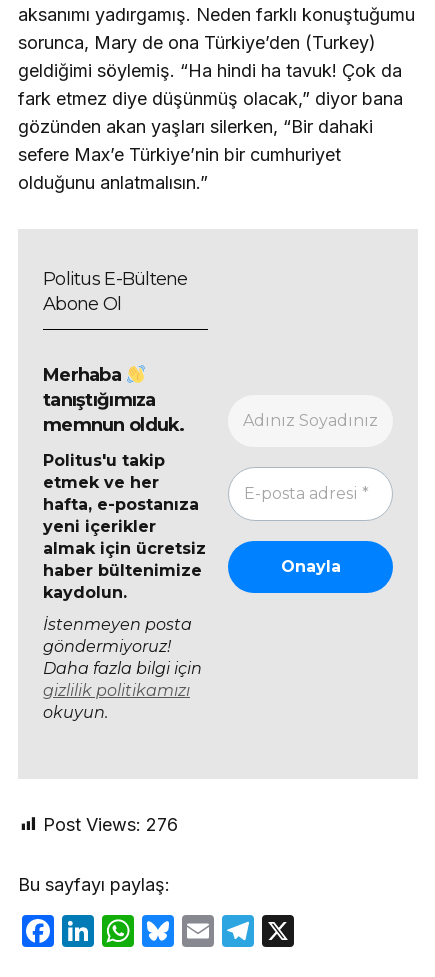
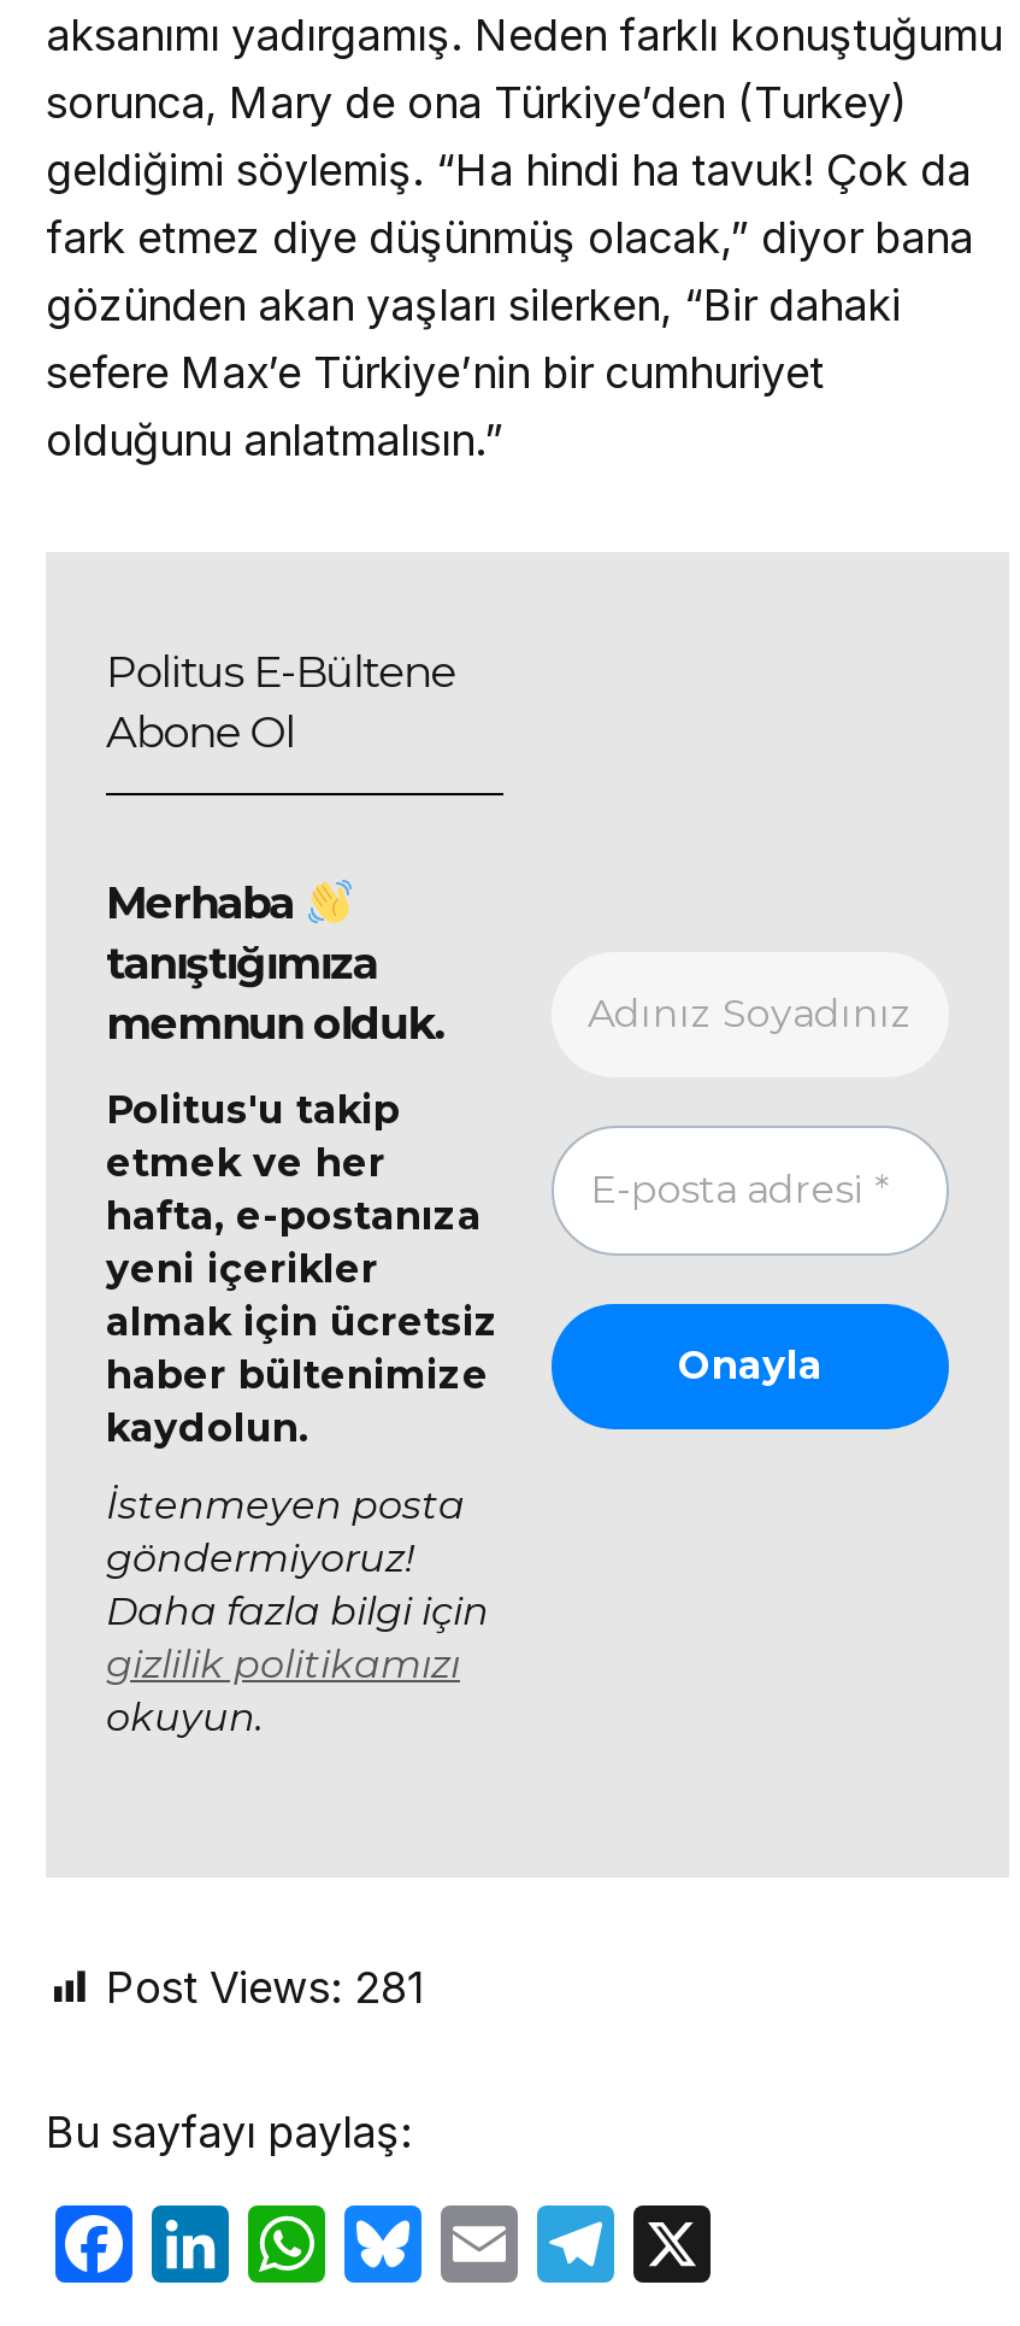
- Post Views: 276
+ Post Views: 281
